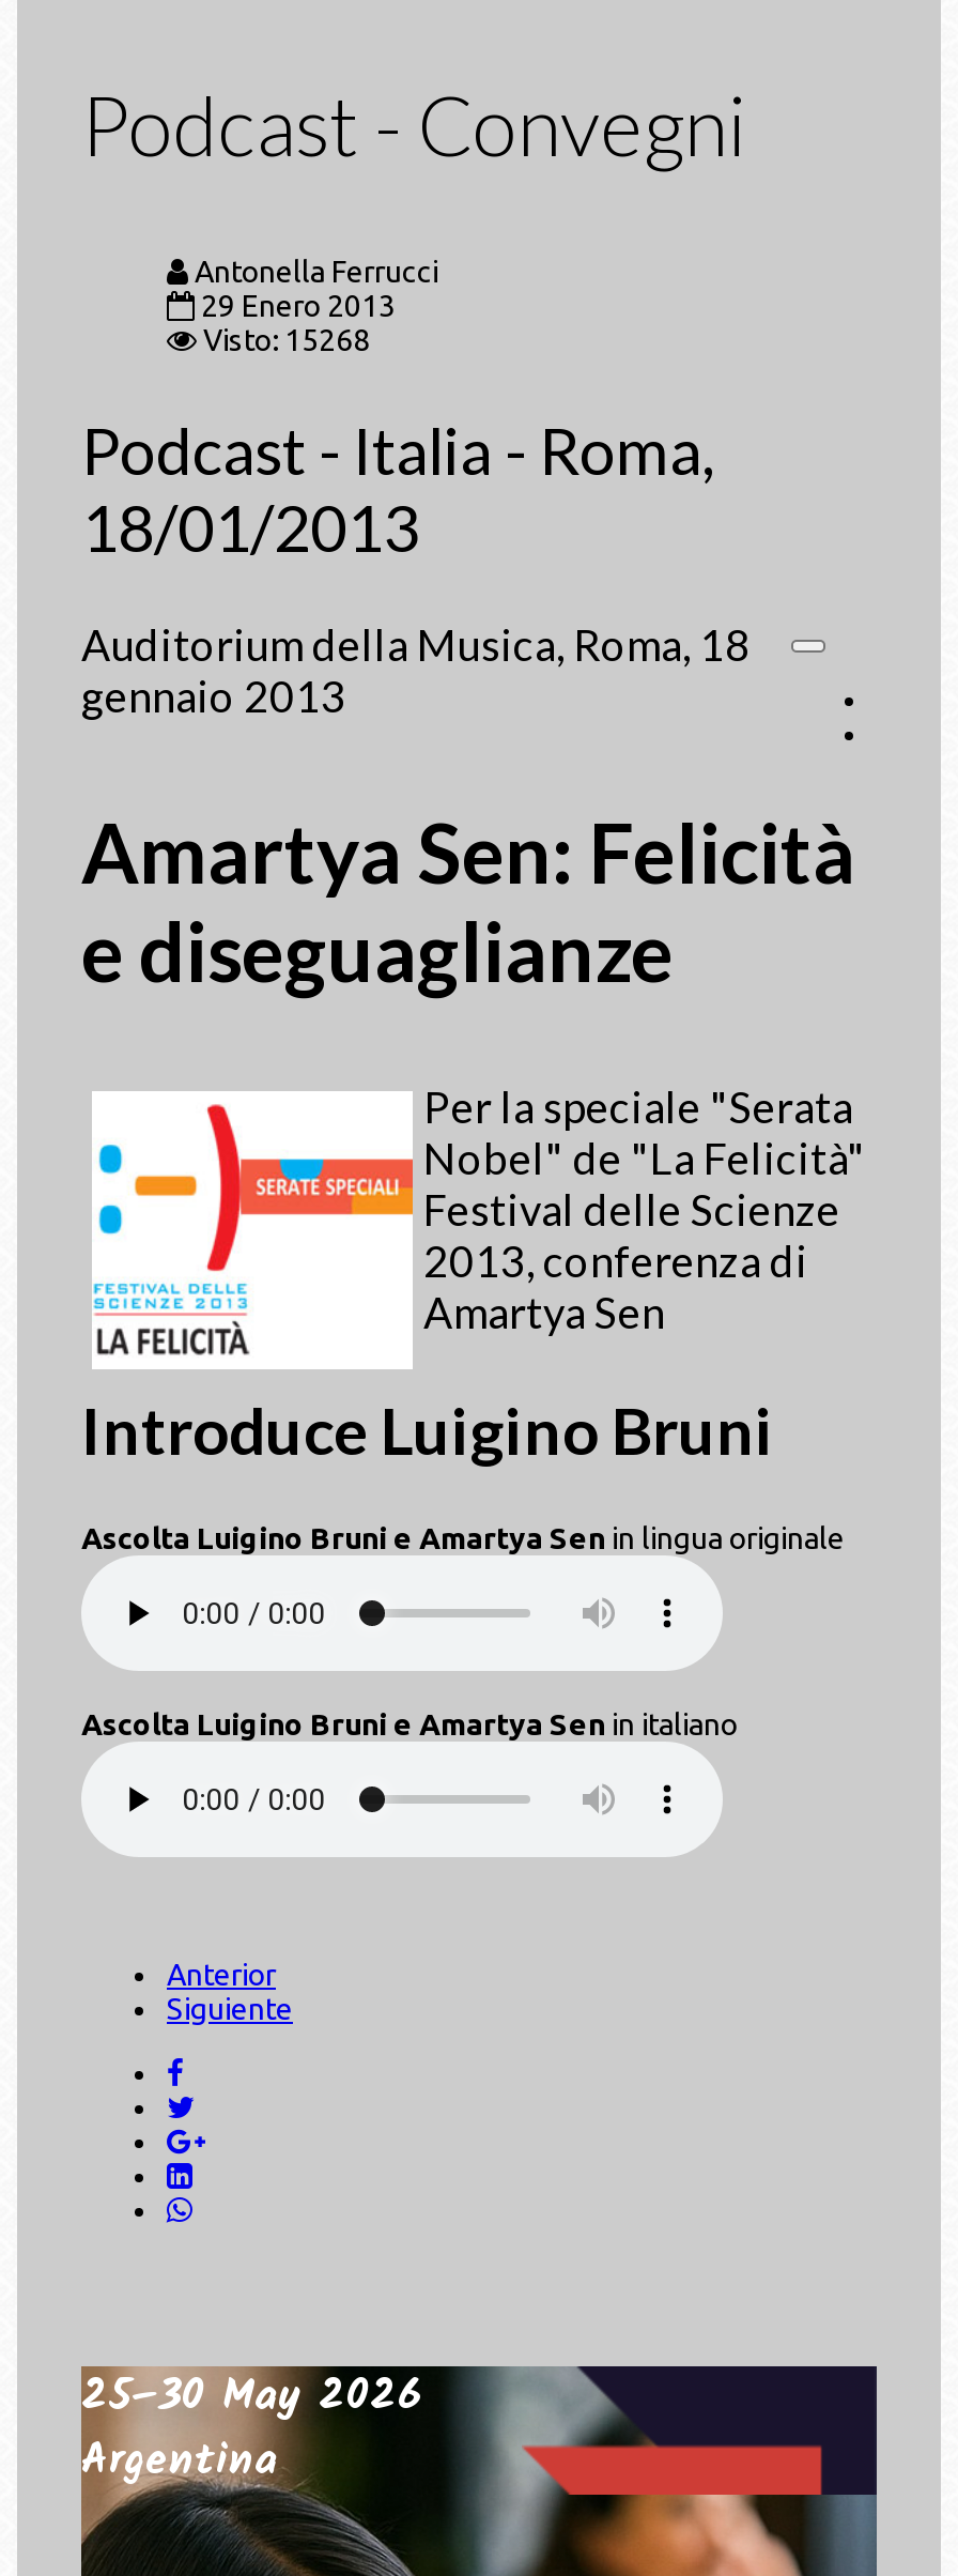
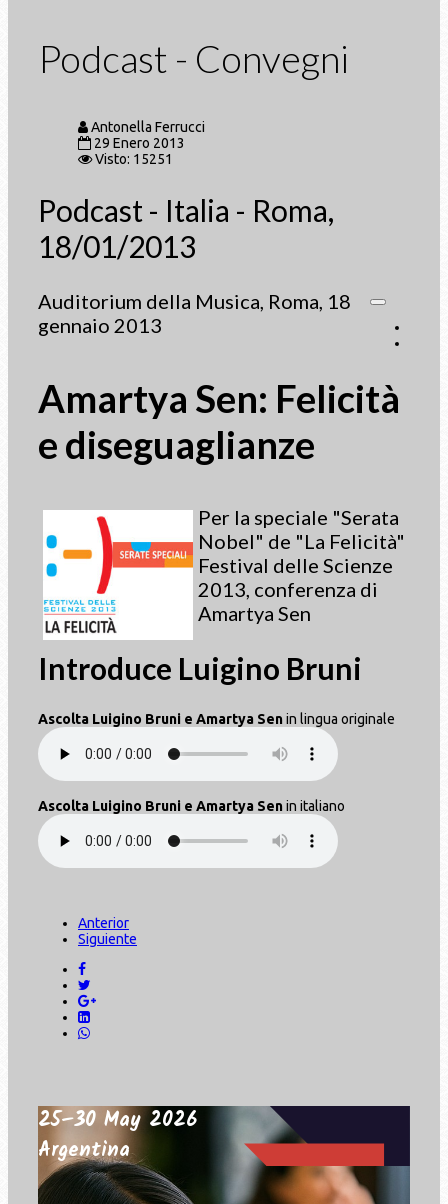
- Visto: 15268
+ Visto: 15251
